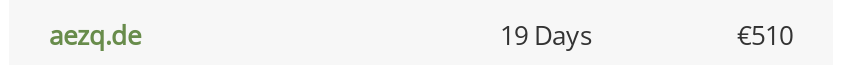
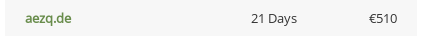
- 19 Days
+ 21 Days
